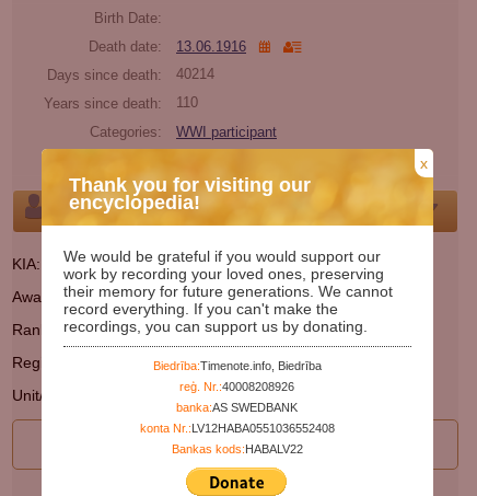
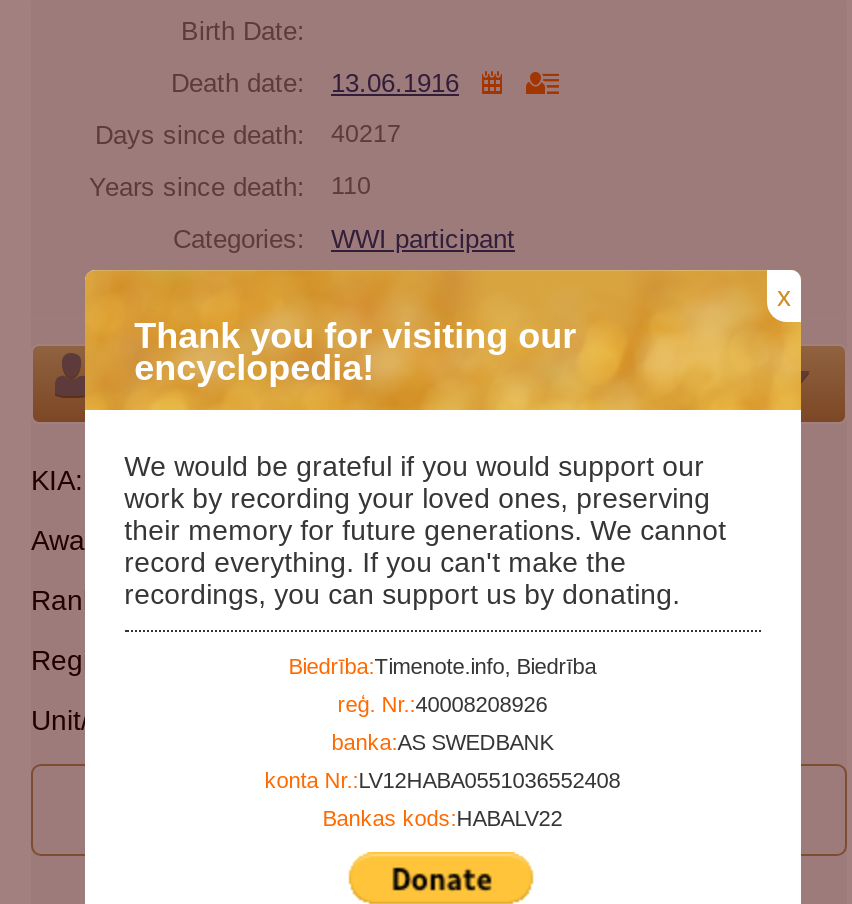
- Days since death: 40214
+ Days since death: 40217
